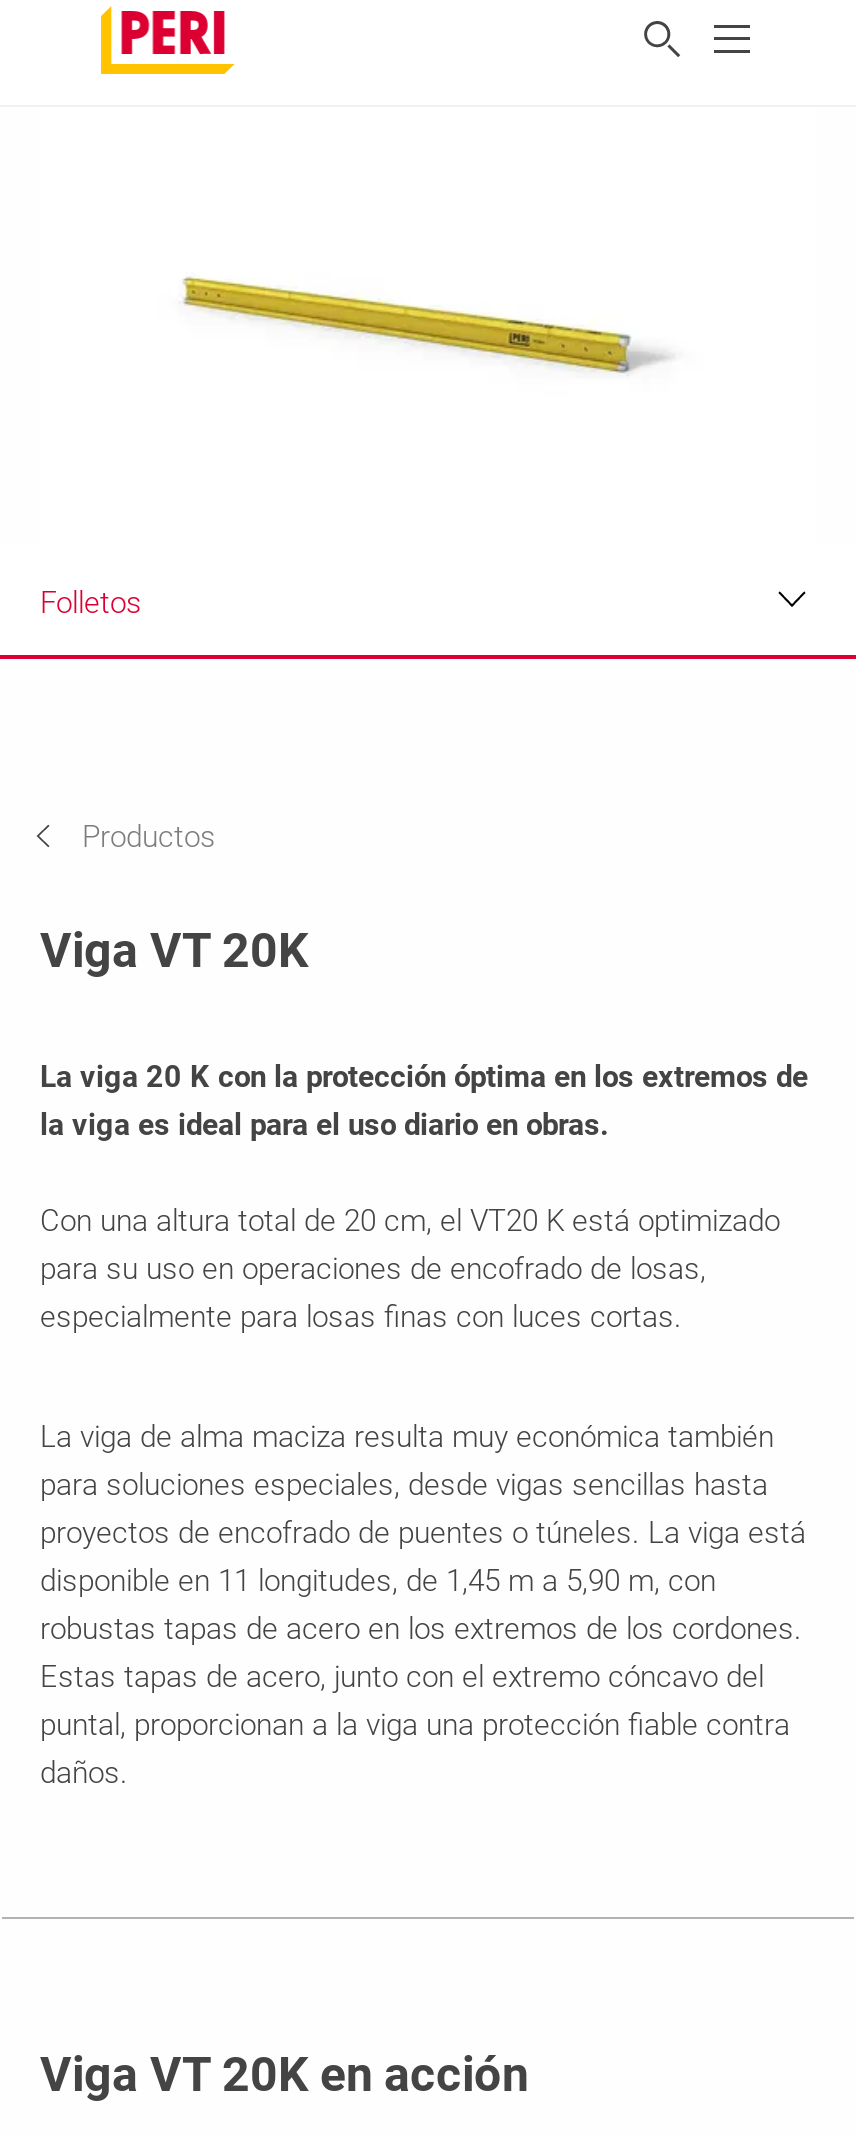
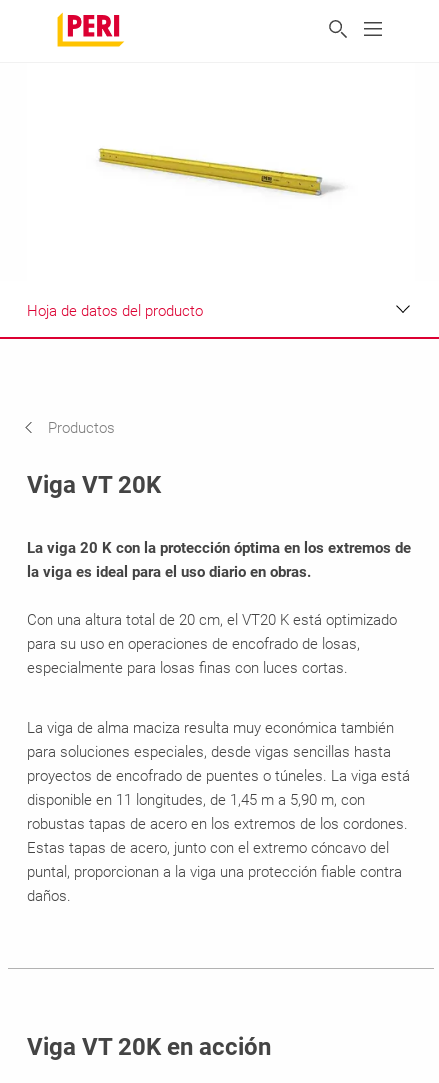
- Folletos
+ Hoja de datos del producto
